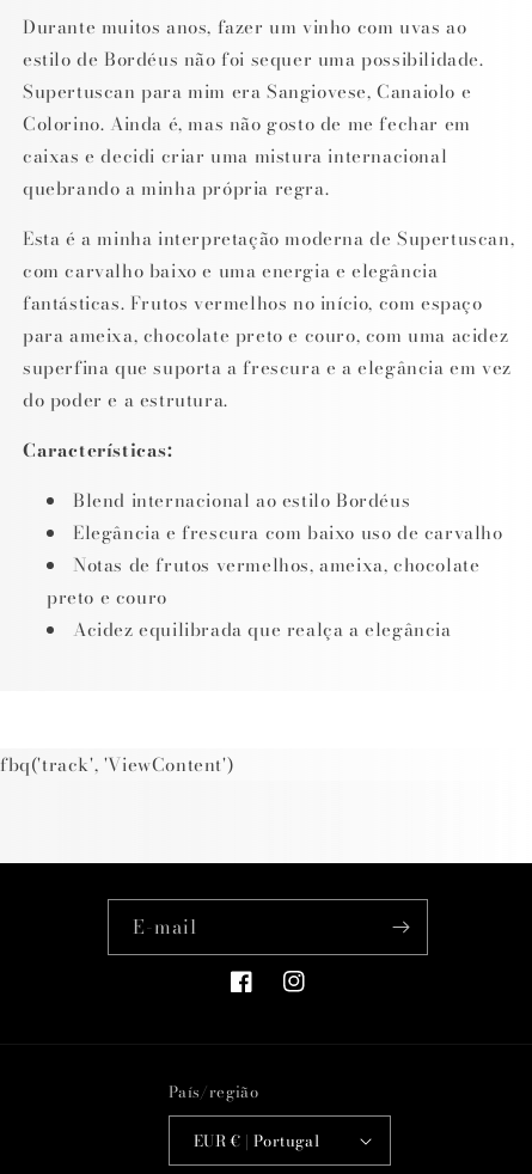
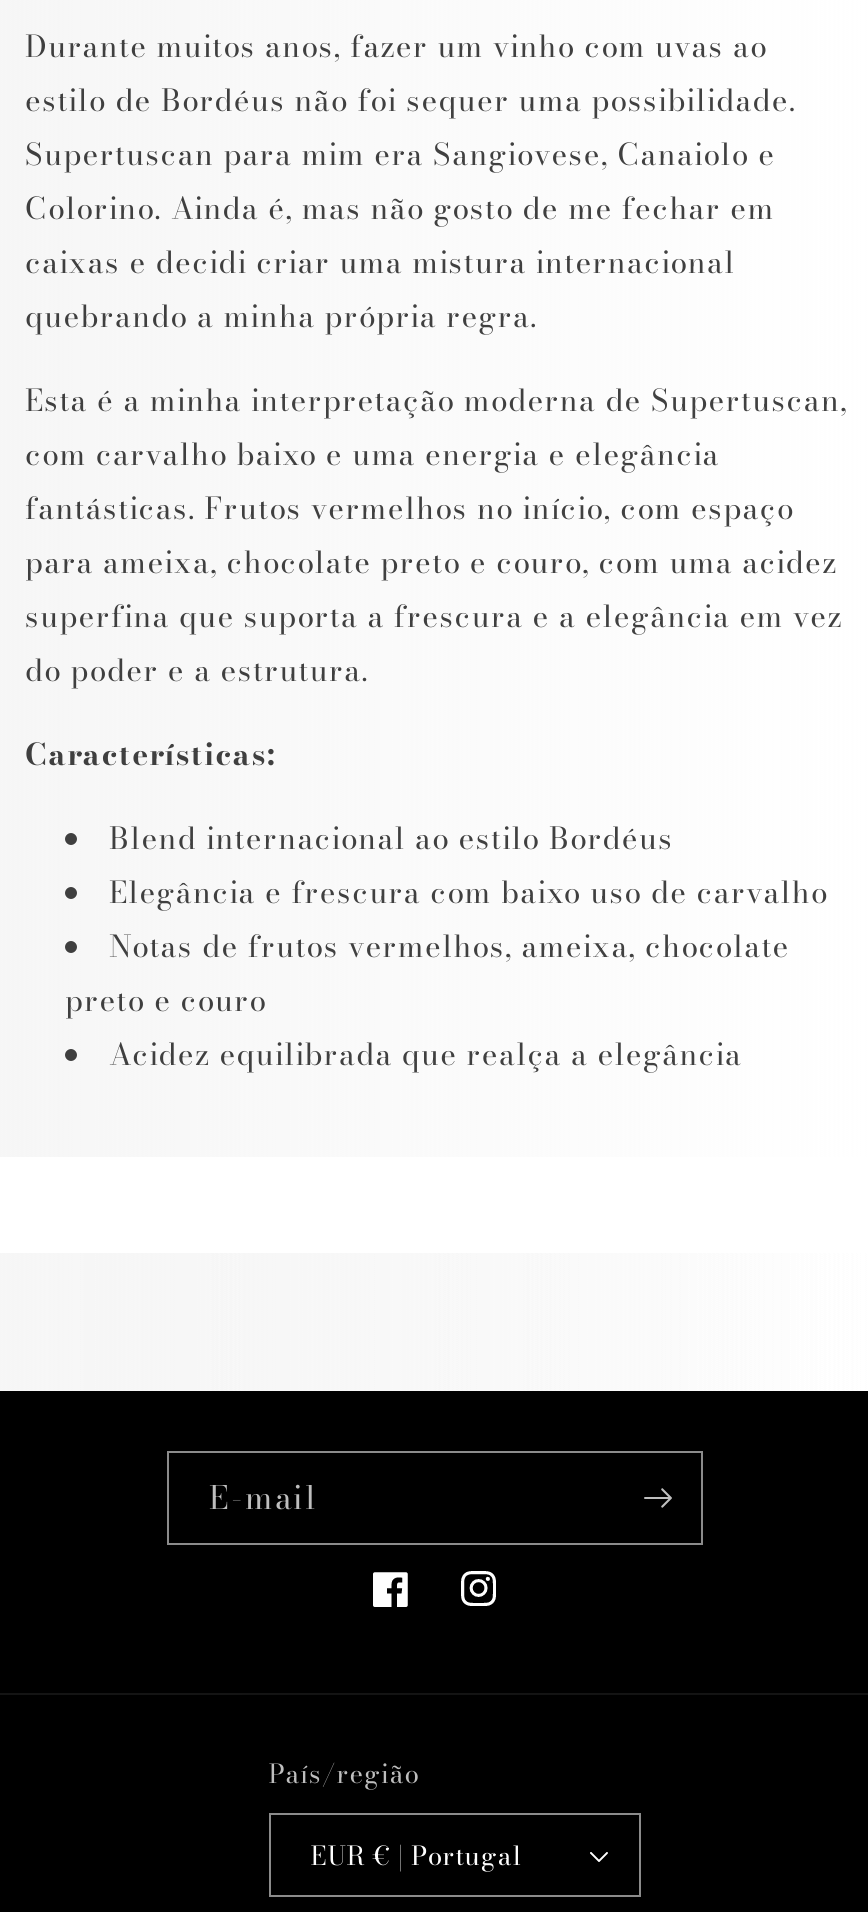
- fbq('track', 'ViewContent')
